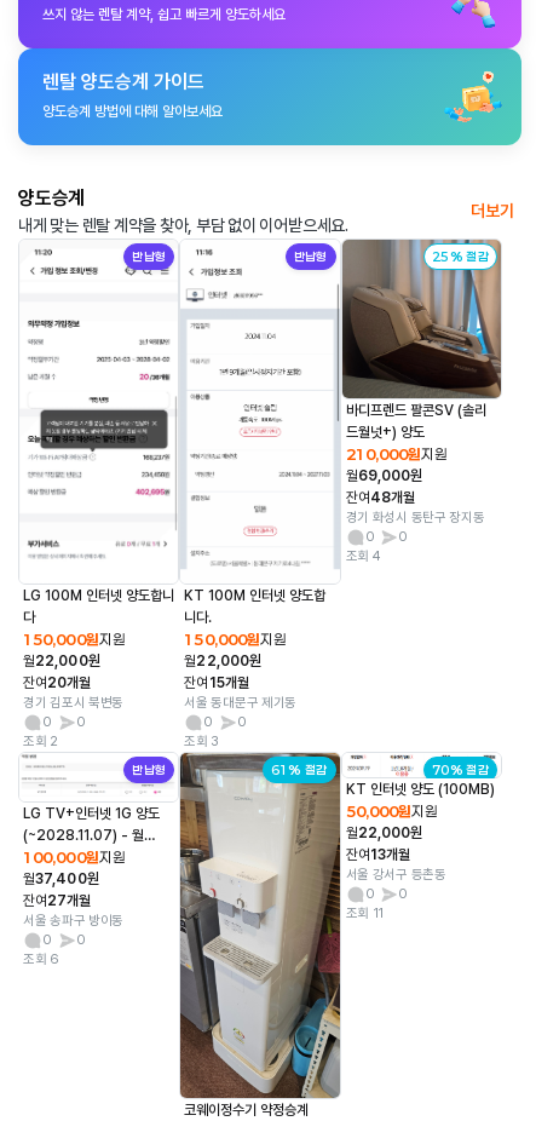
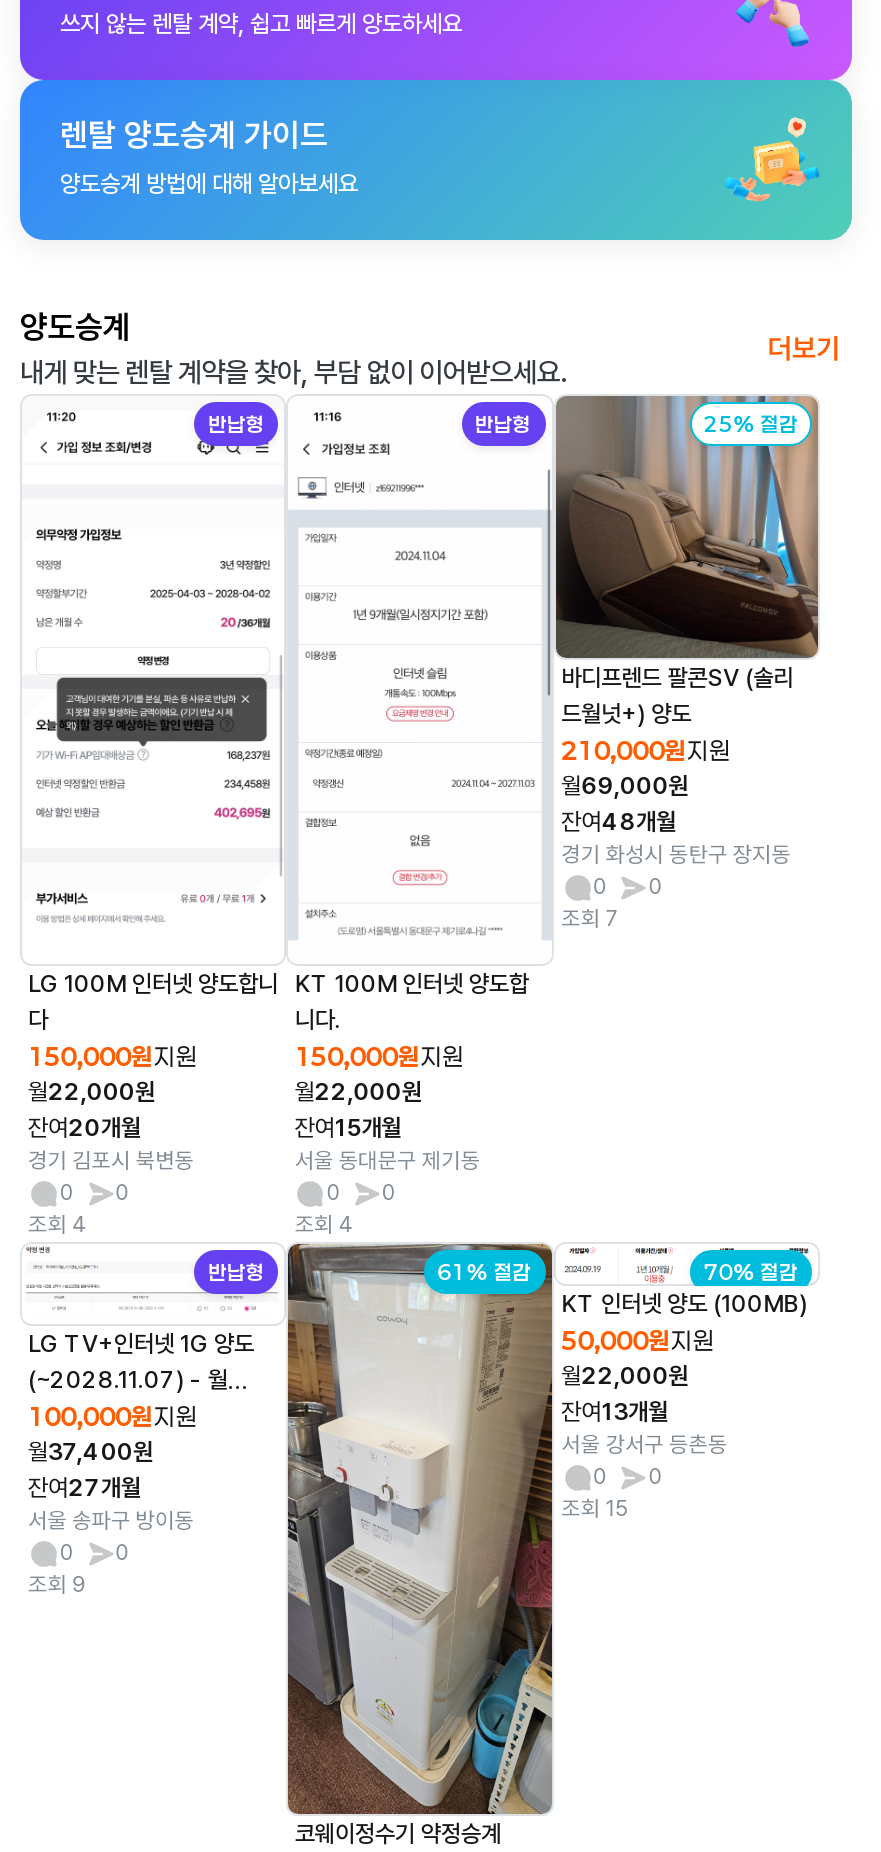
- 조회 4
+ 조회 7

- 조회 2
+ 조회 4

- 조회 3
+ 조회 4

- 조회 11
+ 조회 15

- 조회 6
+ 조회 9
